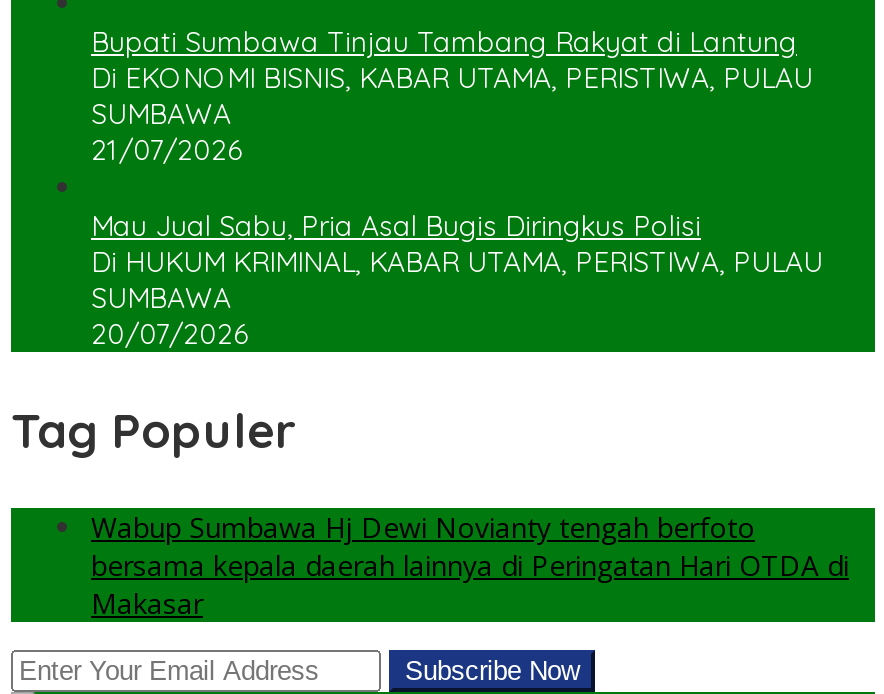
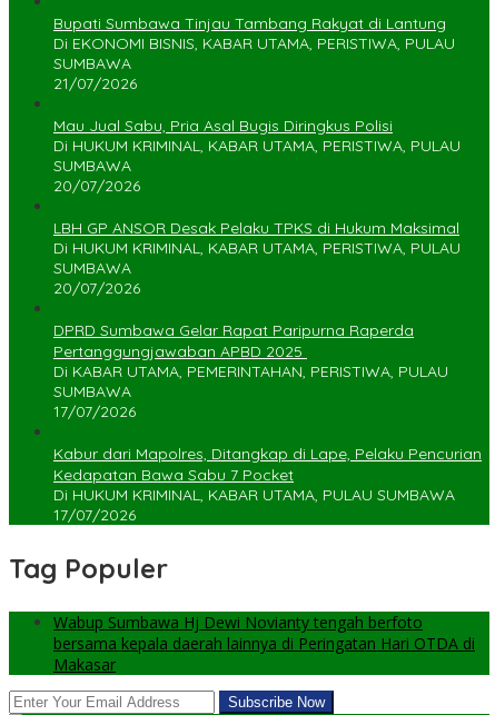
+ LBH GP ANSOR Desak Pelaku TPKS di Hukum Maksimal
+ Di HUKUM KRIMINAL, KABAR UTAMA, PERISTIWA, PULAU
+ SUMBAWA
+ 20/07/2026
+ DPRD Sumbawa Gelar Rapat Paripurna Raperda
+ Pertanggungjawaban APBD 2025
+ Di KABAR UTAMA, PEMERINTAHAN, PERISTIWA, PULAU
+ SUMBAWA
+ 17/07/2026
+ Kabur dari Mapolres, Ditangkap di Lape, Pelaku Pencurian
+ Kedapatan Bawa Sabu 7 Pocket
+ Di HUKUM KRIMINAL, KABAR UTAMA, PULAU SUMBAWA
+ 17/07/2026
